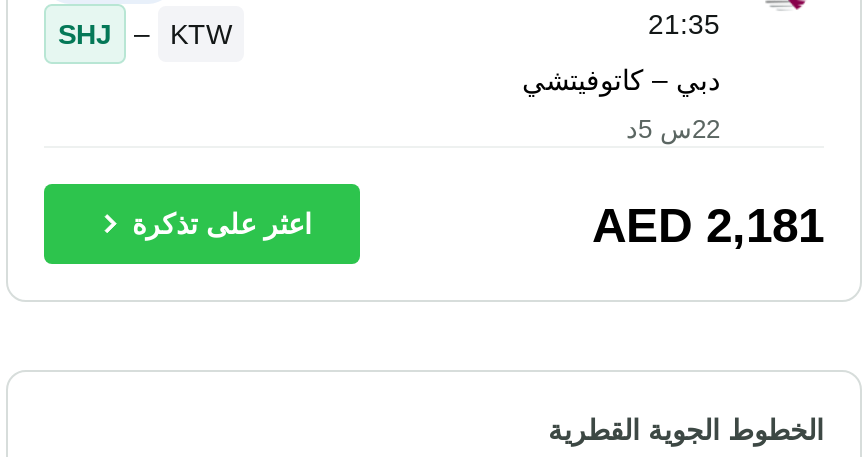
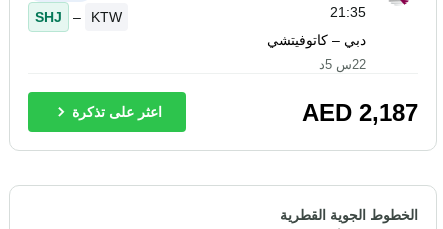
- AED 2,181
+ AED 2,187
